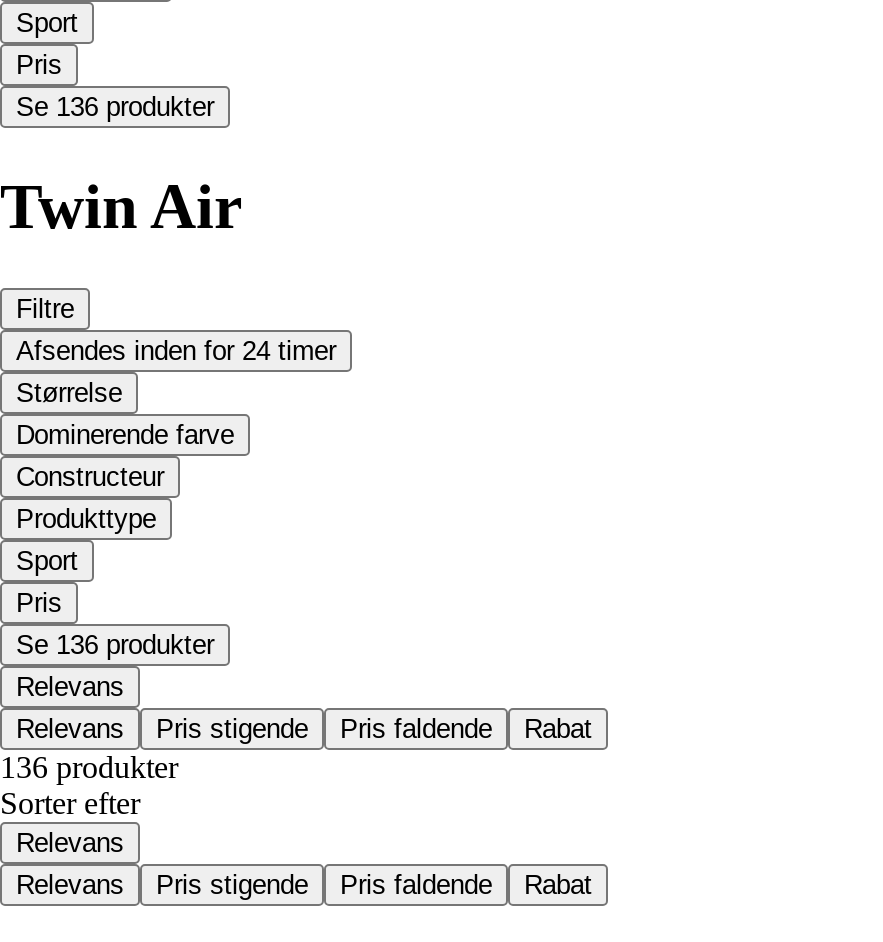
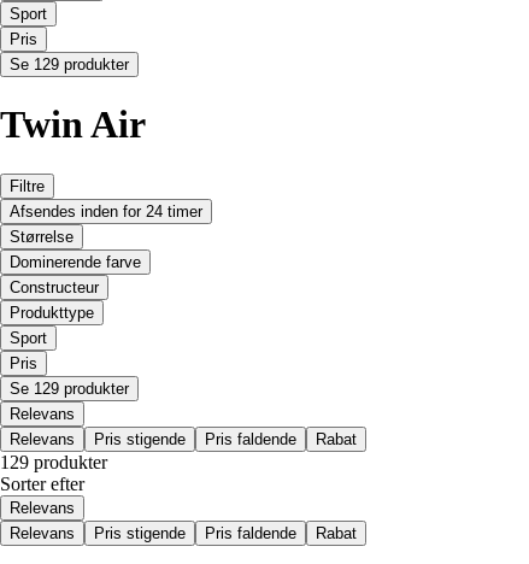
- Se 136 produkter
+ Se 129 produkter

- Se 136 produkter
+ Se 129 produkter

- 136 produkter
+ 129 produkter
